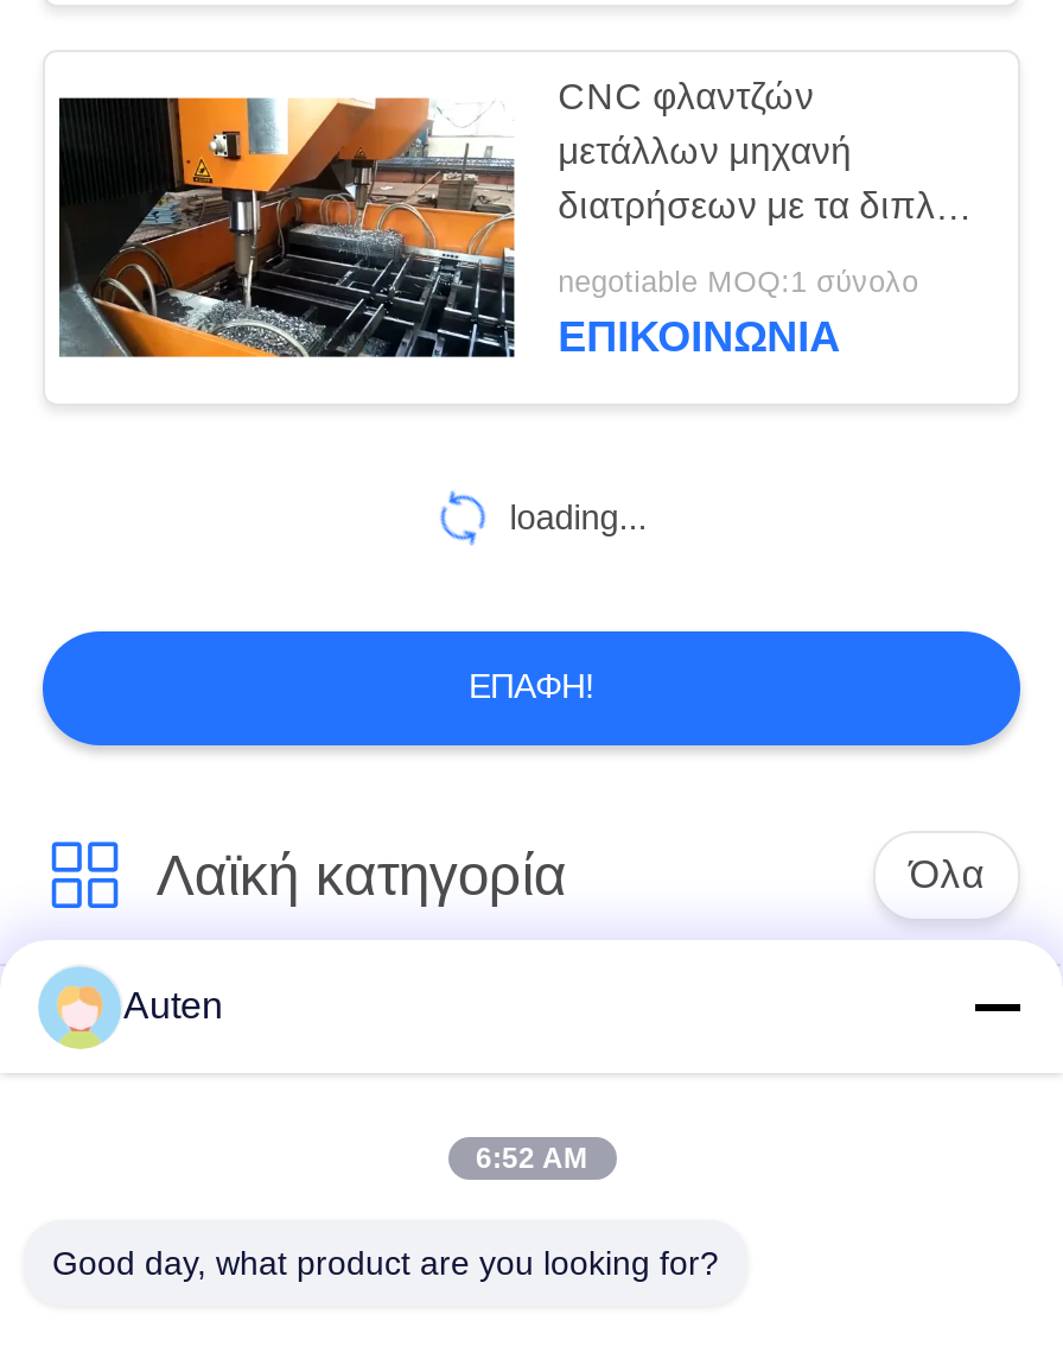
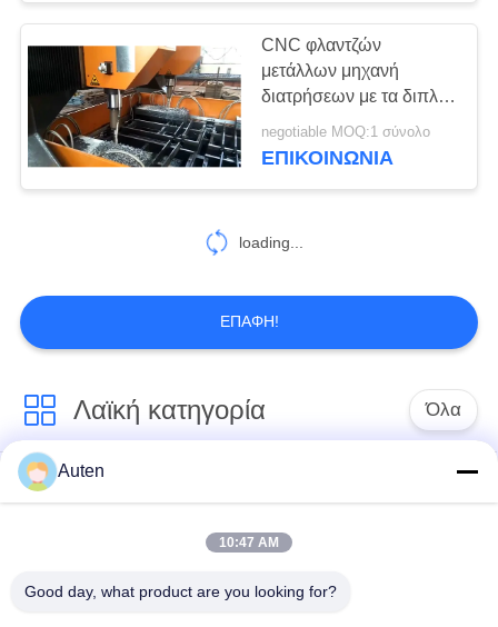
- 6:52 AM
+ 10:47 AM
